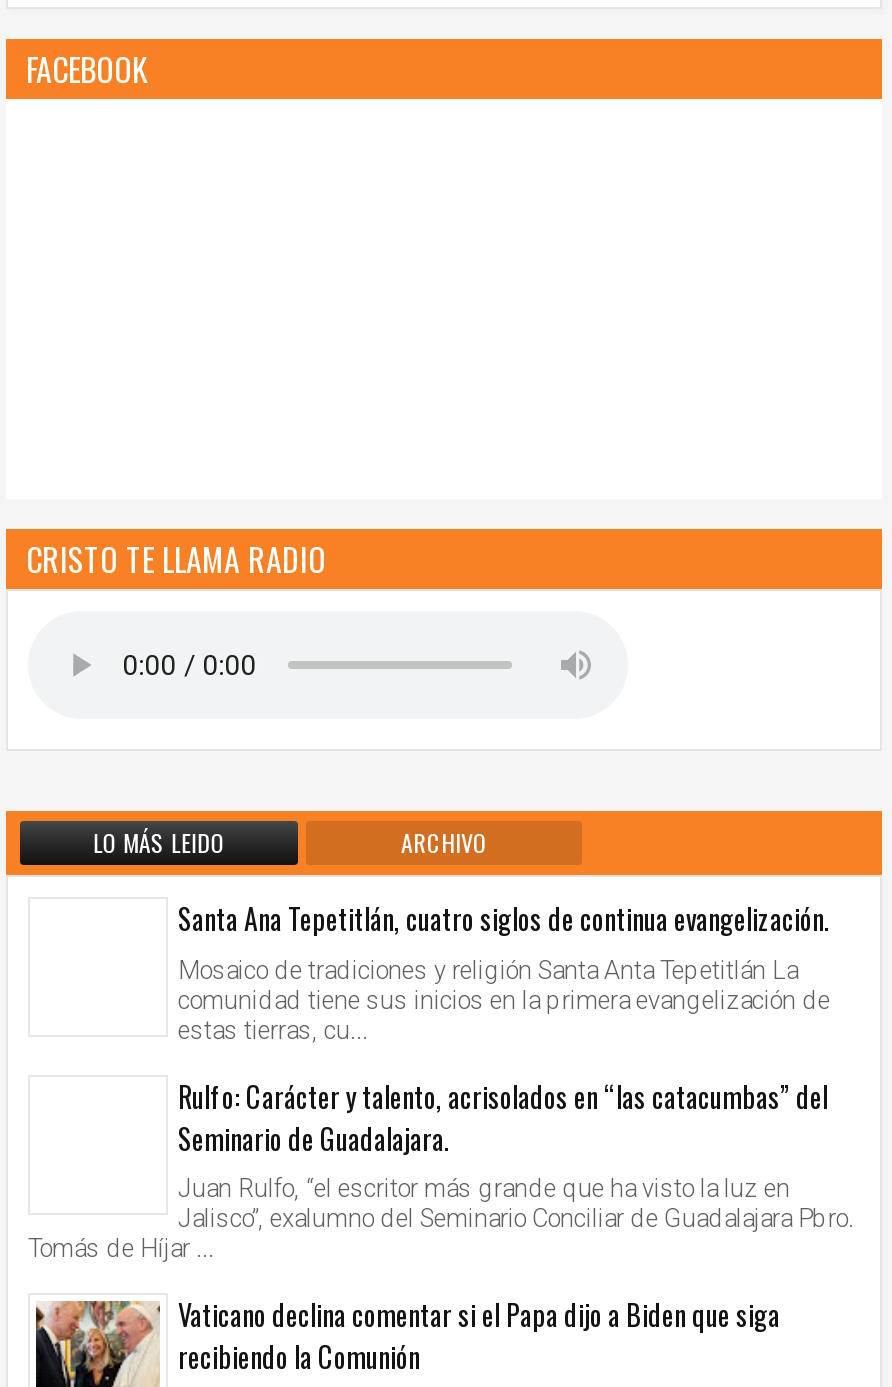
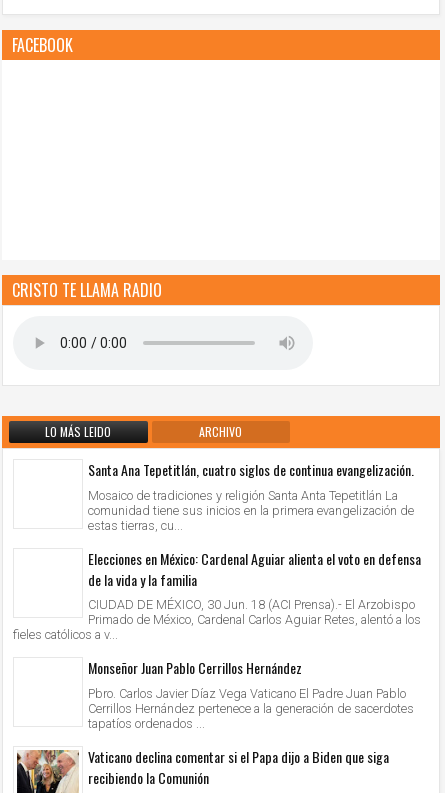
- Rulfo: Carácter y talento, acrisolados en “las catacumbas” del
- Seminario de Guadalajara.
- Juan Rulfo, “el escritor más grande que ha visto la luz en
- Jalisco”, exalumno del Seminario Conciliar de Guadalajara Pbro.
- Tomás de Híjar ...
+ Elecciones en México: Cardenal Aguiar alienta el voto en defensa
+ de la vida y la familia
+ CIUDAD DE MÉXICO, 30 Jun. 18 (ACI Prensa).- El Arzobispo
+ Primado de México, Cardenal Carlos Aguiar Retes, alentó a los
+ fieles católicos a v...
+ Monseñor Juan Pablo Cerrillos Hernández
+ Pbro. Carlos Javier Díaz Vega Vaticano El Padre Juan Pablo
+ Cerrillos Hernández pertenece a la generación de sacerdotes
+ tapatíos ordenados ...
